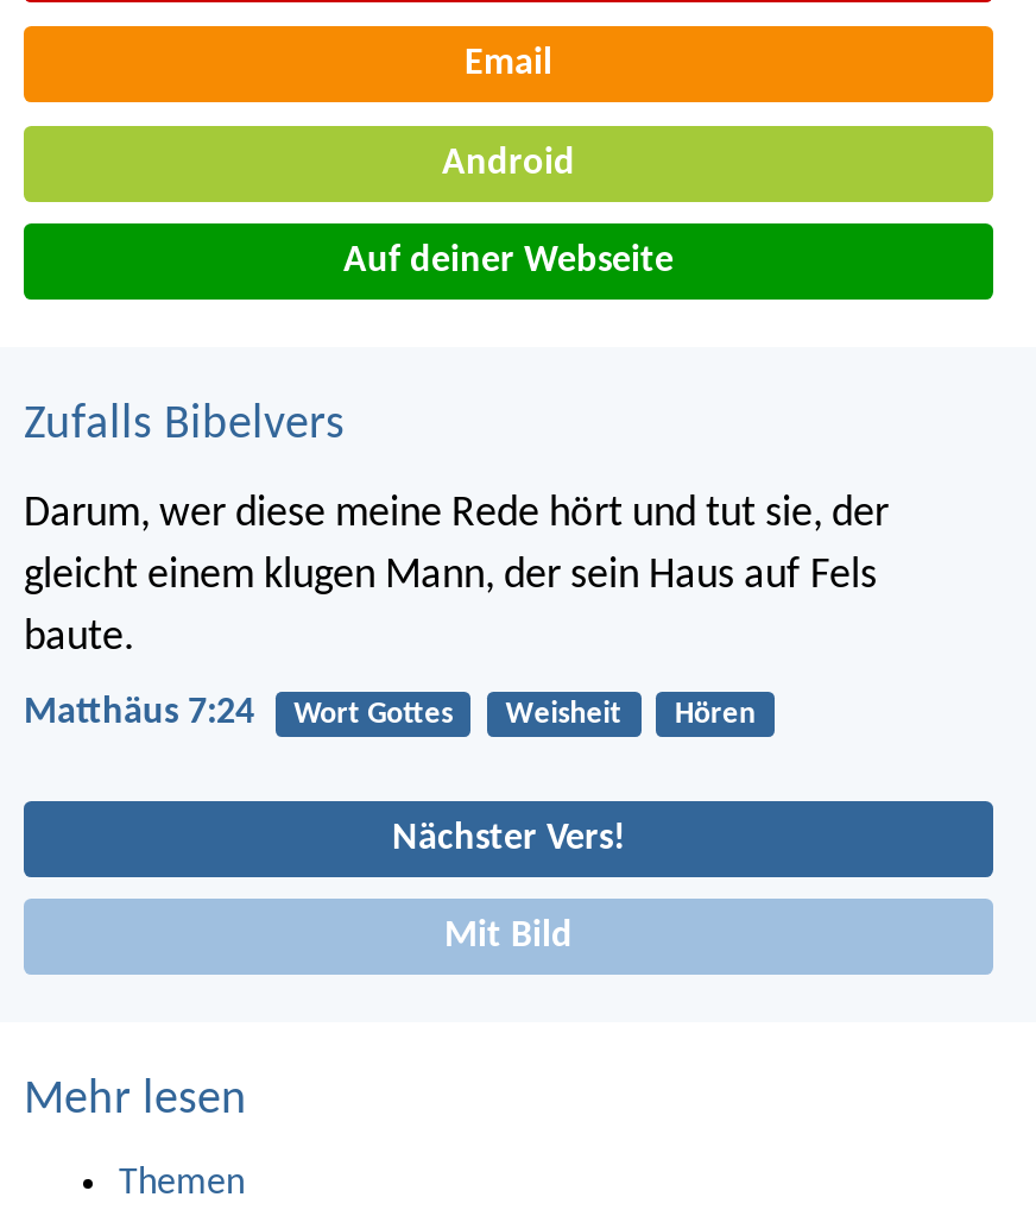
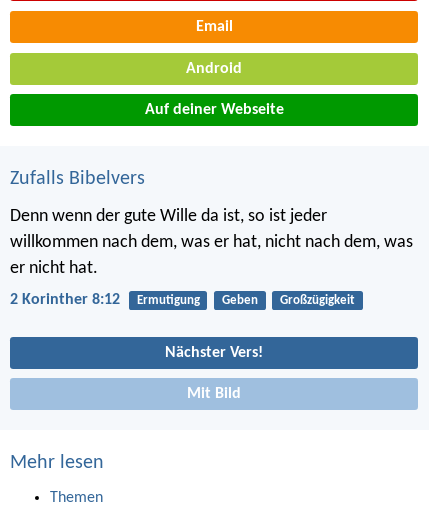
- Darum, wer diese meine Rede hört und tut sie, der
- gleicht einem klugen Mann, der sein Haus auf Fels
- baute.
+ Denn wenn der gute Wille da ist, so ist jeder
+ willkommen nach dem, was er hat, nicht nach dem, was
+ er nicht hat.

- Matthäus 7:24
- Wort Gottes
- Weisheit
- Hören
+ 2 Korinther 8:12
+ Ermutigung
+ Geben
+ Großzügigkeit
